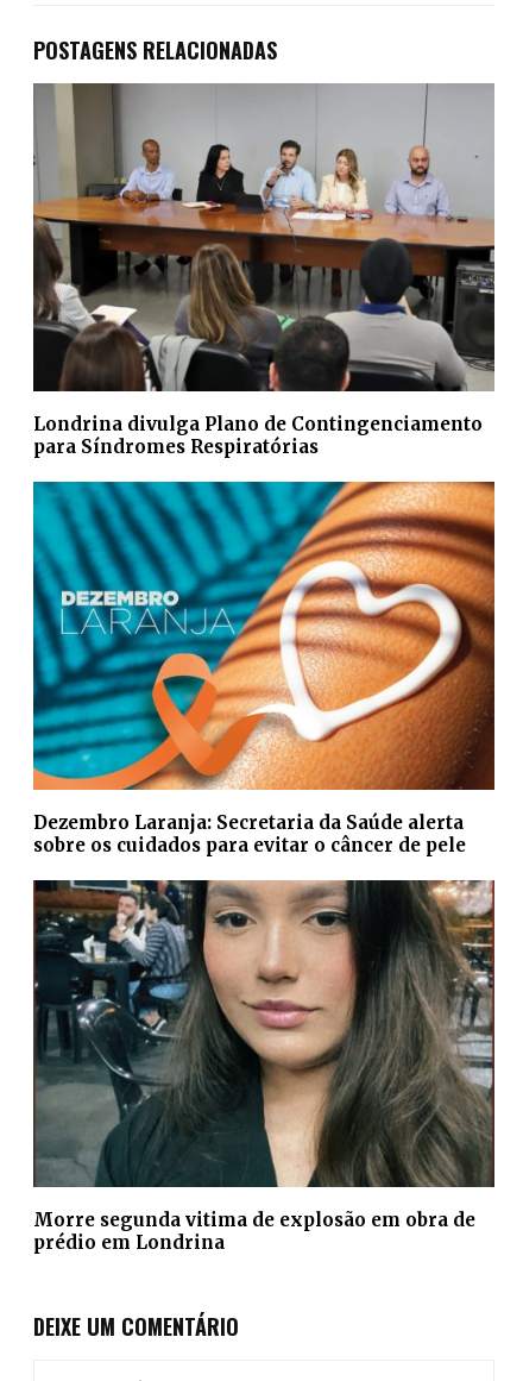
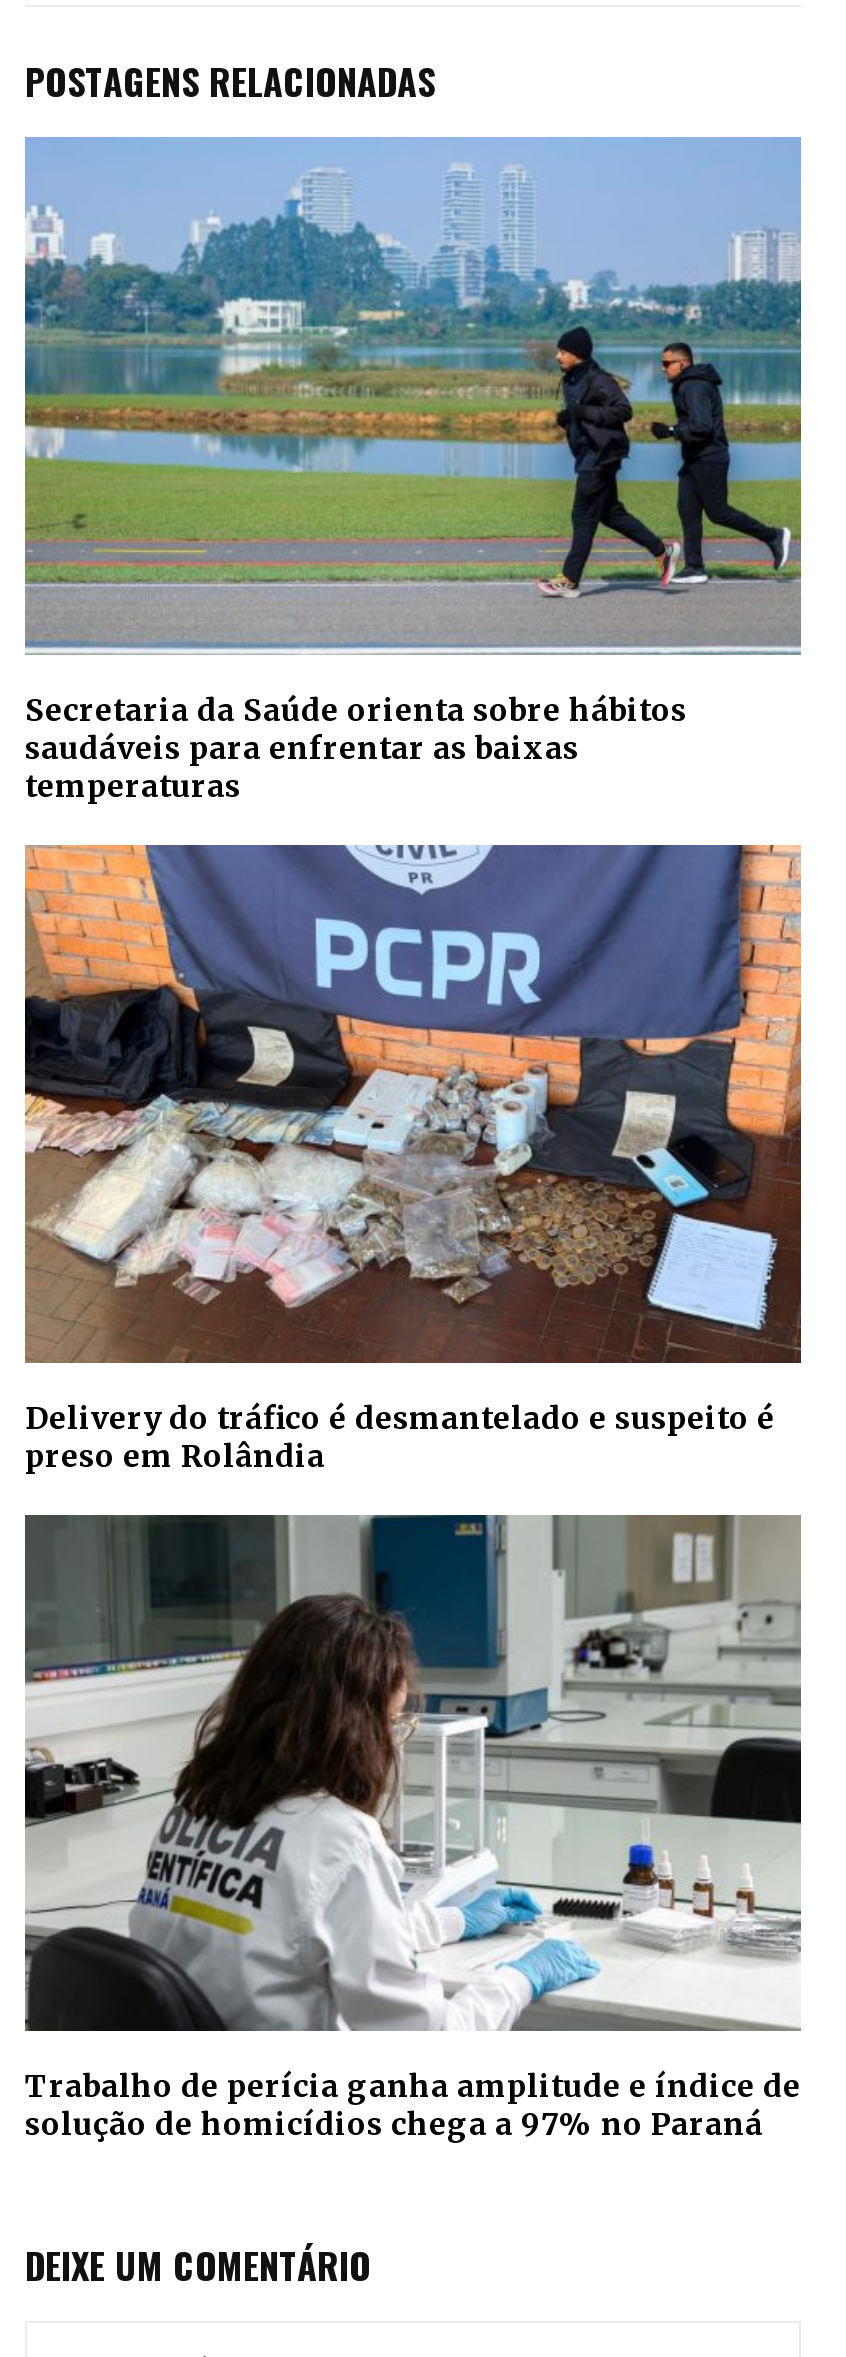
- [image]
- Londrina divulga Plano de Contingenciamento
- para Síndromes Respiratórias
+ [image]
+ Secretaria da Saúde orienta sobre hábitos
+ saudáveis para enfrentar as baixas
+ temperaturas

- [image]
- Dezembro Laranja: Secretaria da Saúde alerta
- sobre os cuidados para evitar o câncer de pele
+ [image]
+ Delivery do tráfico é desmantelado e suspeito é
+ preso em Rolândia

- [image]
- Morre segunda vitima de explosão em obra de
- prédio em Londrina
+ [image]
+ Trabalho de perícia ganha amplitude e índice de
+ solução de homicídios chega a 97% no Paraná
